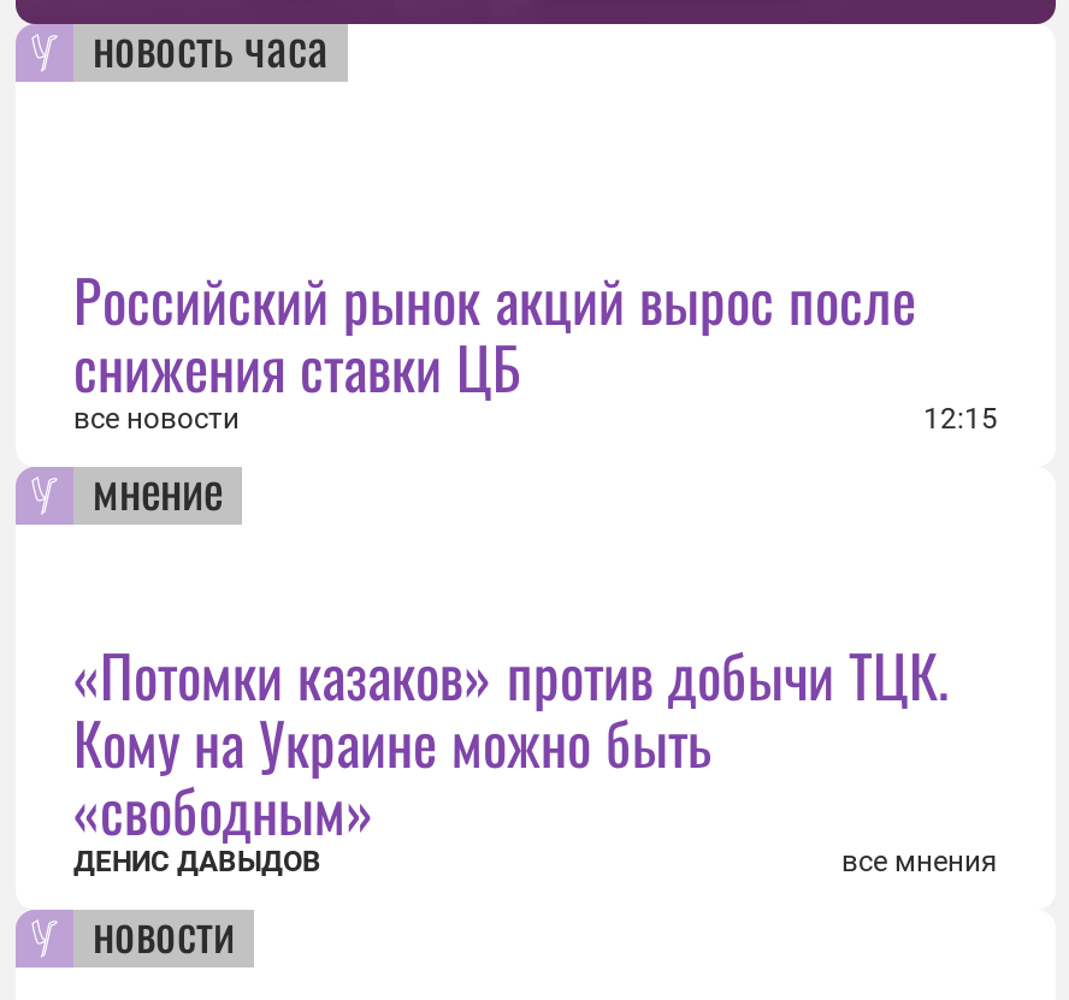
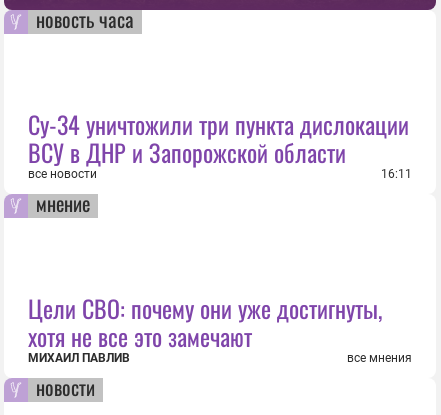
- Российский рынок акций вырос после
- снижения ставки ЦБ
+ Су-34 уничтожили три пункта дислокации
+ ВСУ в ДНР и Запорожской области

- 12:15
+ 16:11

- «Потомки казаков» против добычи ТЦК.
- Кому на Украине можно быть
- «свободным»
- ДЕНИС ДАВЫДОВ
+ Цели СВО: почему они уже достигнуты,
+ хотя не все это замечают
+ МИХАИЛ ПАВЛИВ
